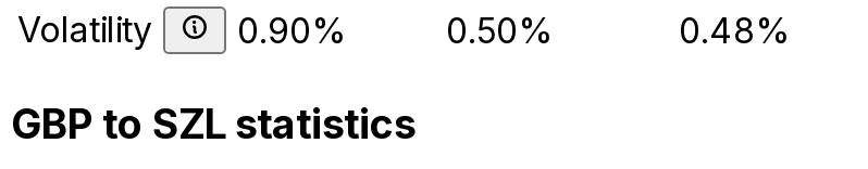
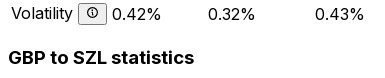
- Volatility 0.90%
+ Volatility 0.42%

- 0.50%
+ 0.32%

- 0.48%
+ 0.43%
